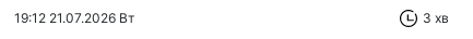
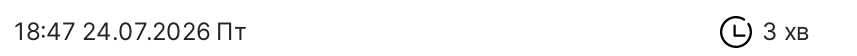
- 19:12 21.07.2026 Вт
+ 18:47 24.07.2026 Пт
